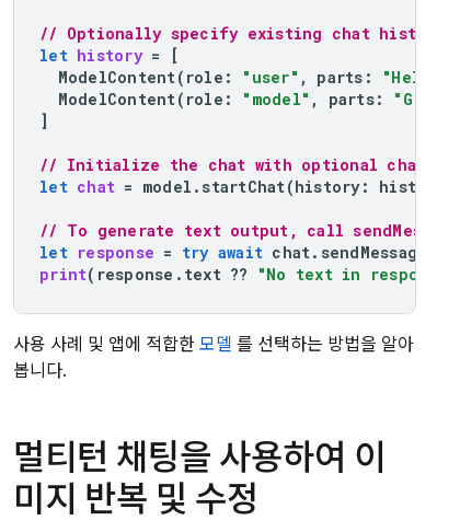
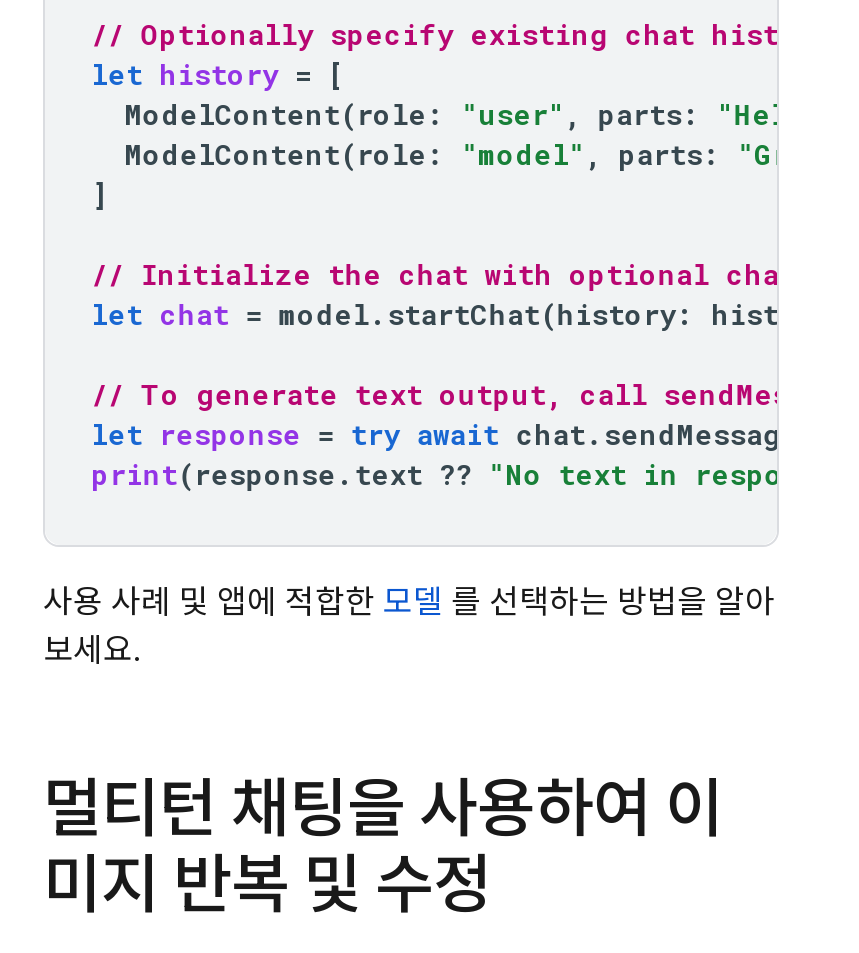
- 봅니다.
+ 보세요.
